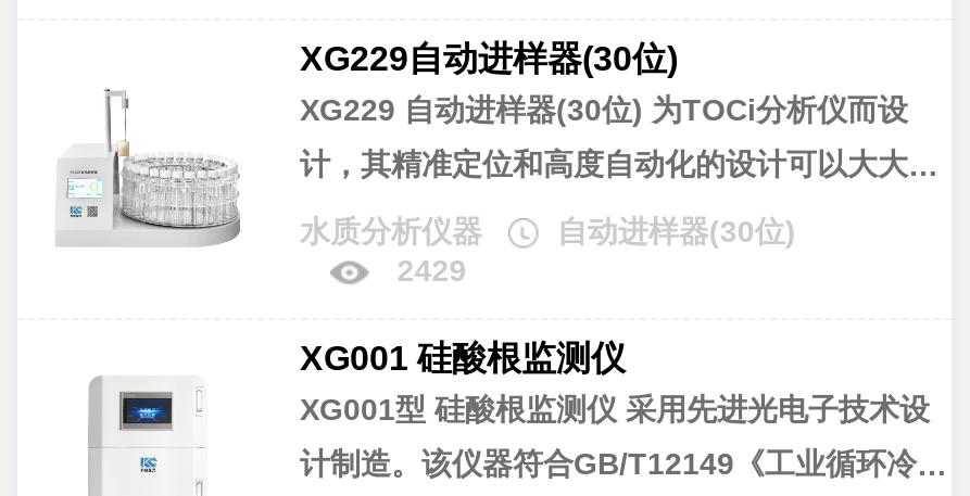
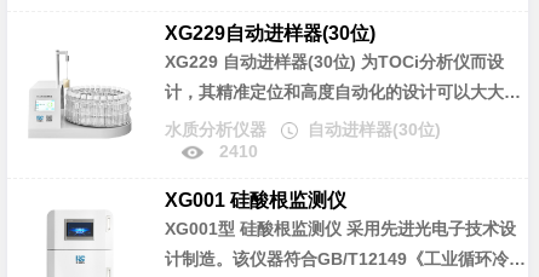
- 2429
+ 2410
